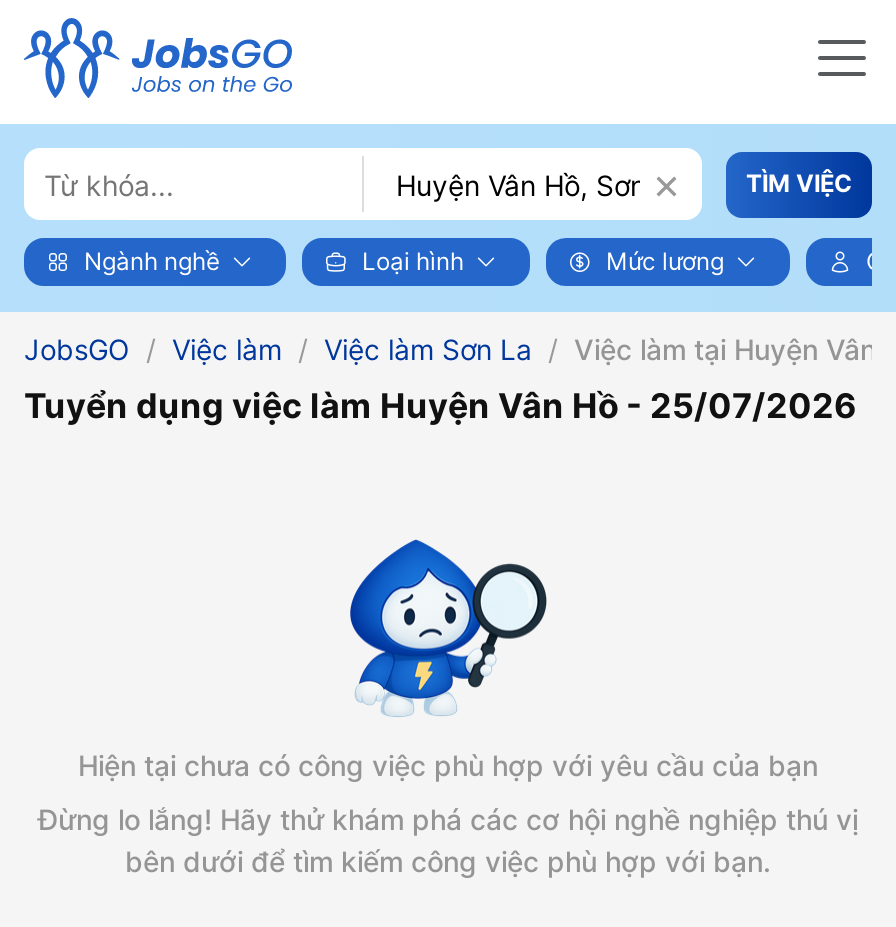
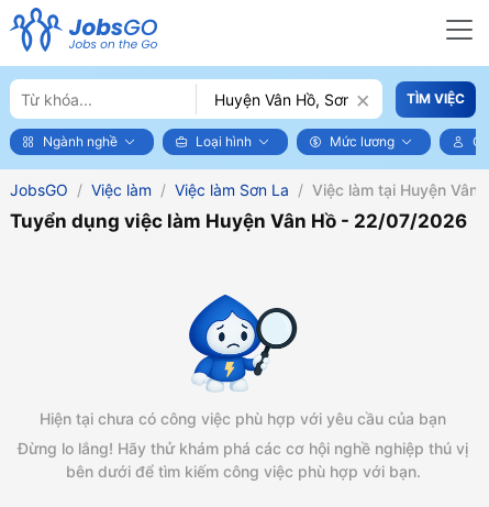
- Tuyển dụng việc làm Huyện Vân Hồ - 25/07/2026
+ Tuyển dụng việc làm Huyện Vân Hồ - 22/07/2026
